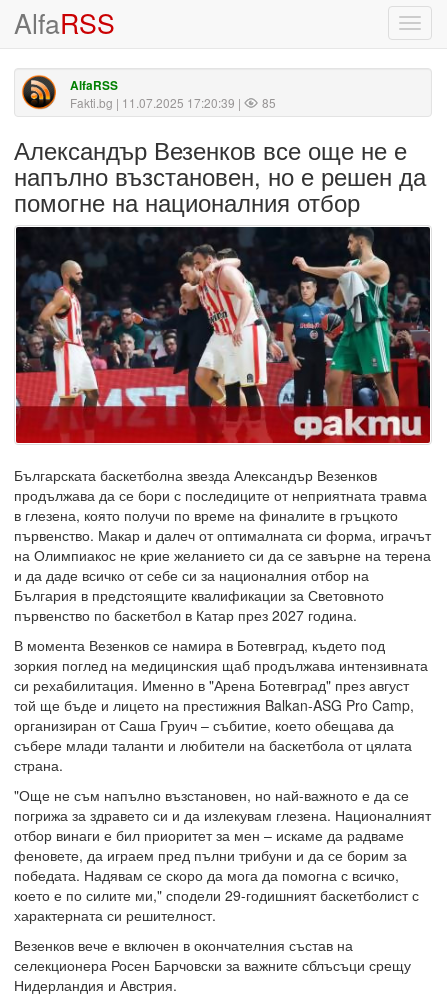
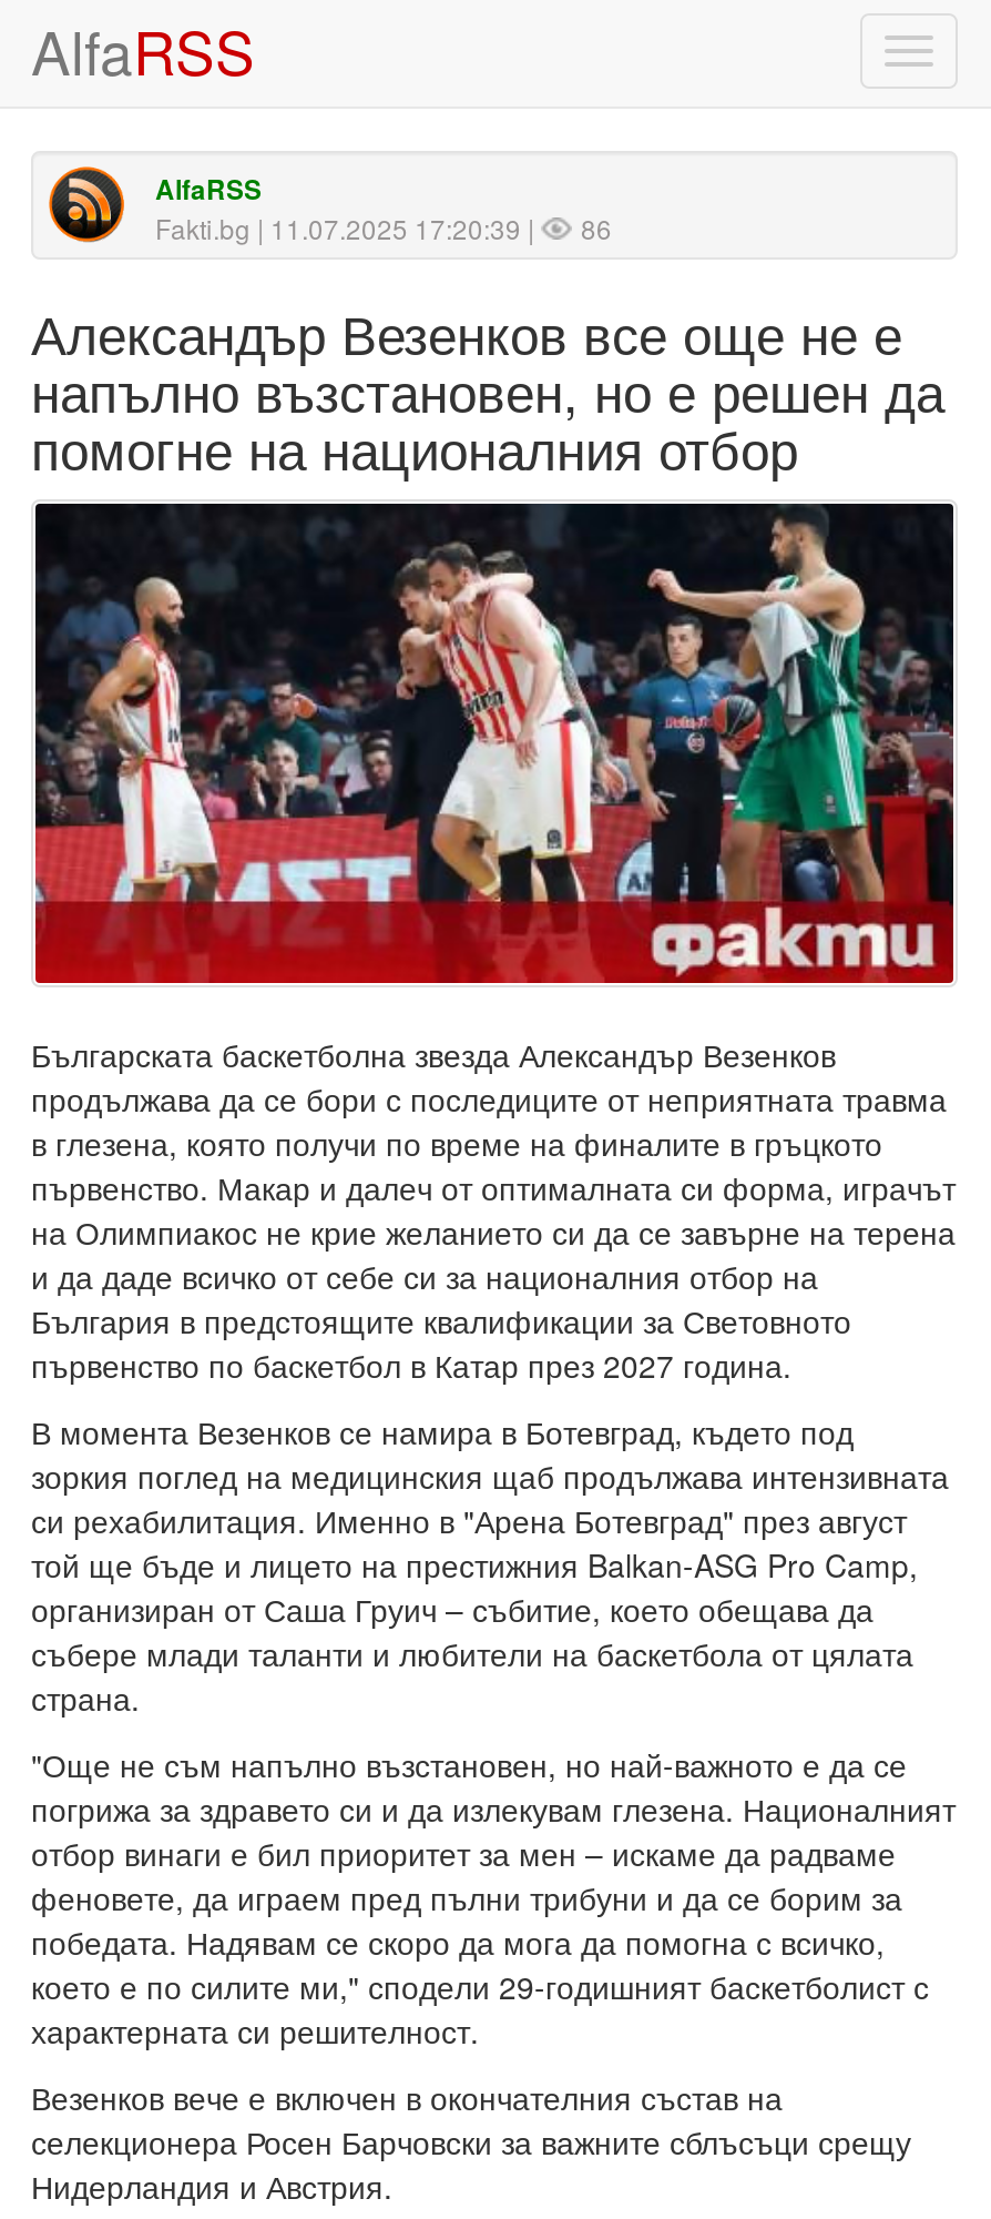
- 85
+ 86
